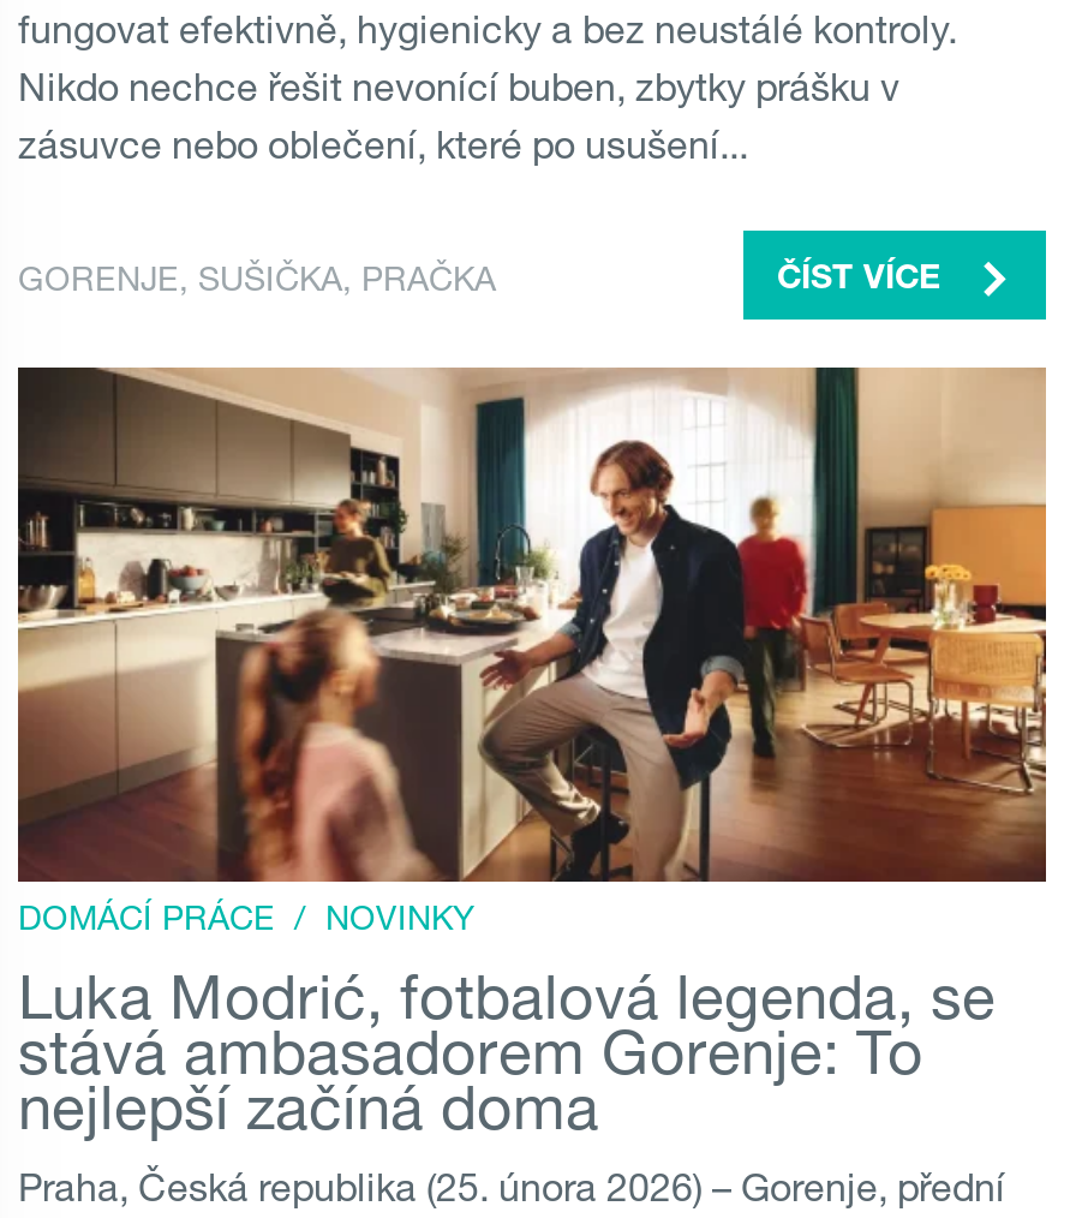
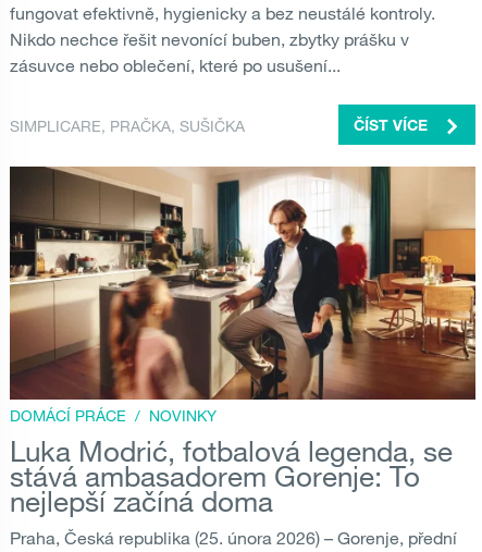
- GORENJE, SUŠIČKA, PRAČKA
+ SIMPLICARE, PRAČKA, SUŠIČKA
